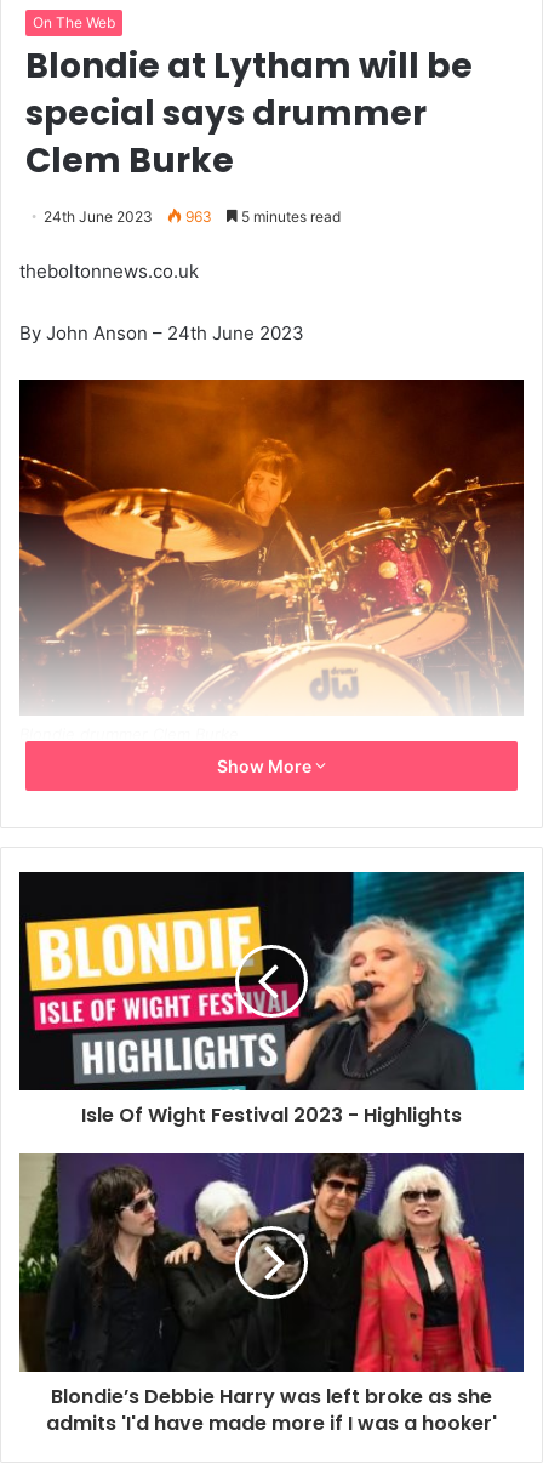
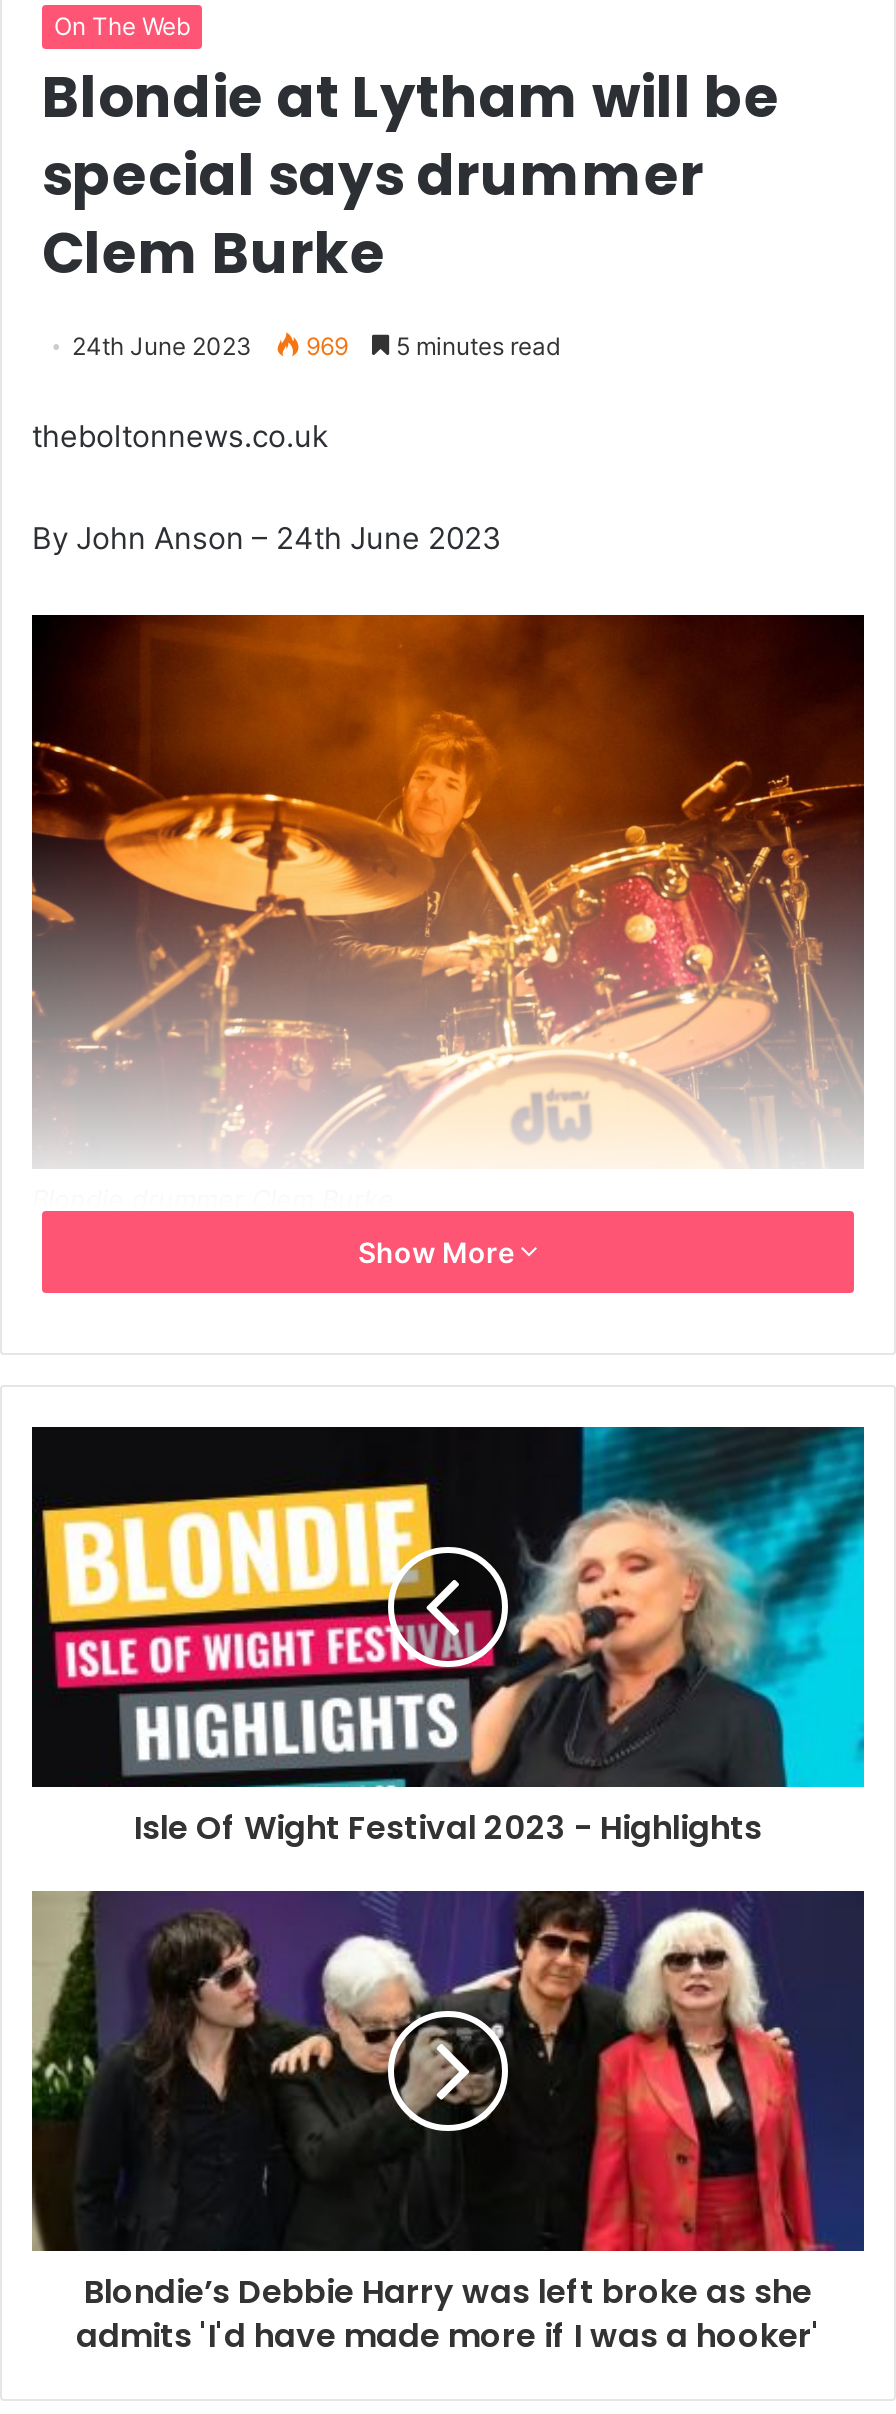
- 24th June 2023 963 5 minutes read
+ 24th June 2023 969 5 minutes read
